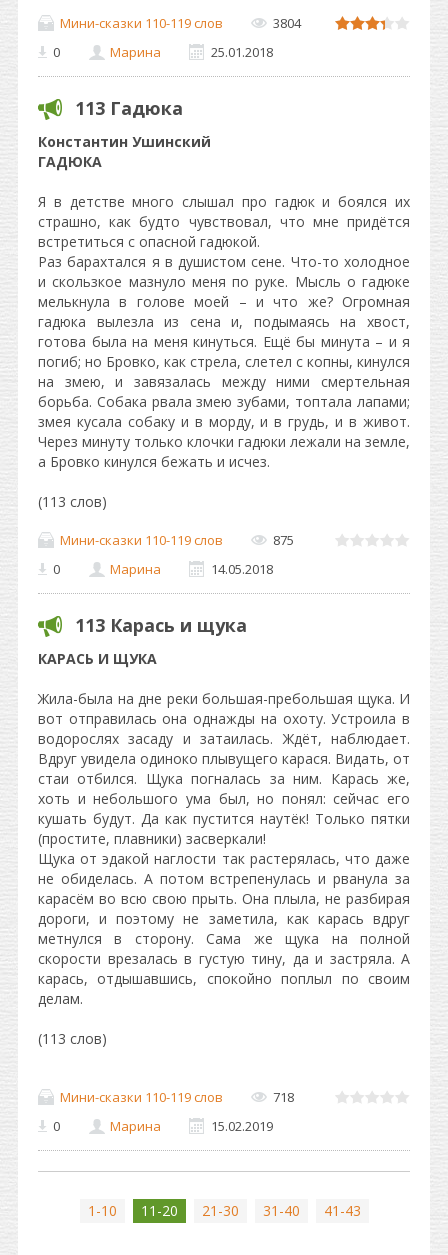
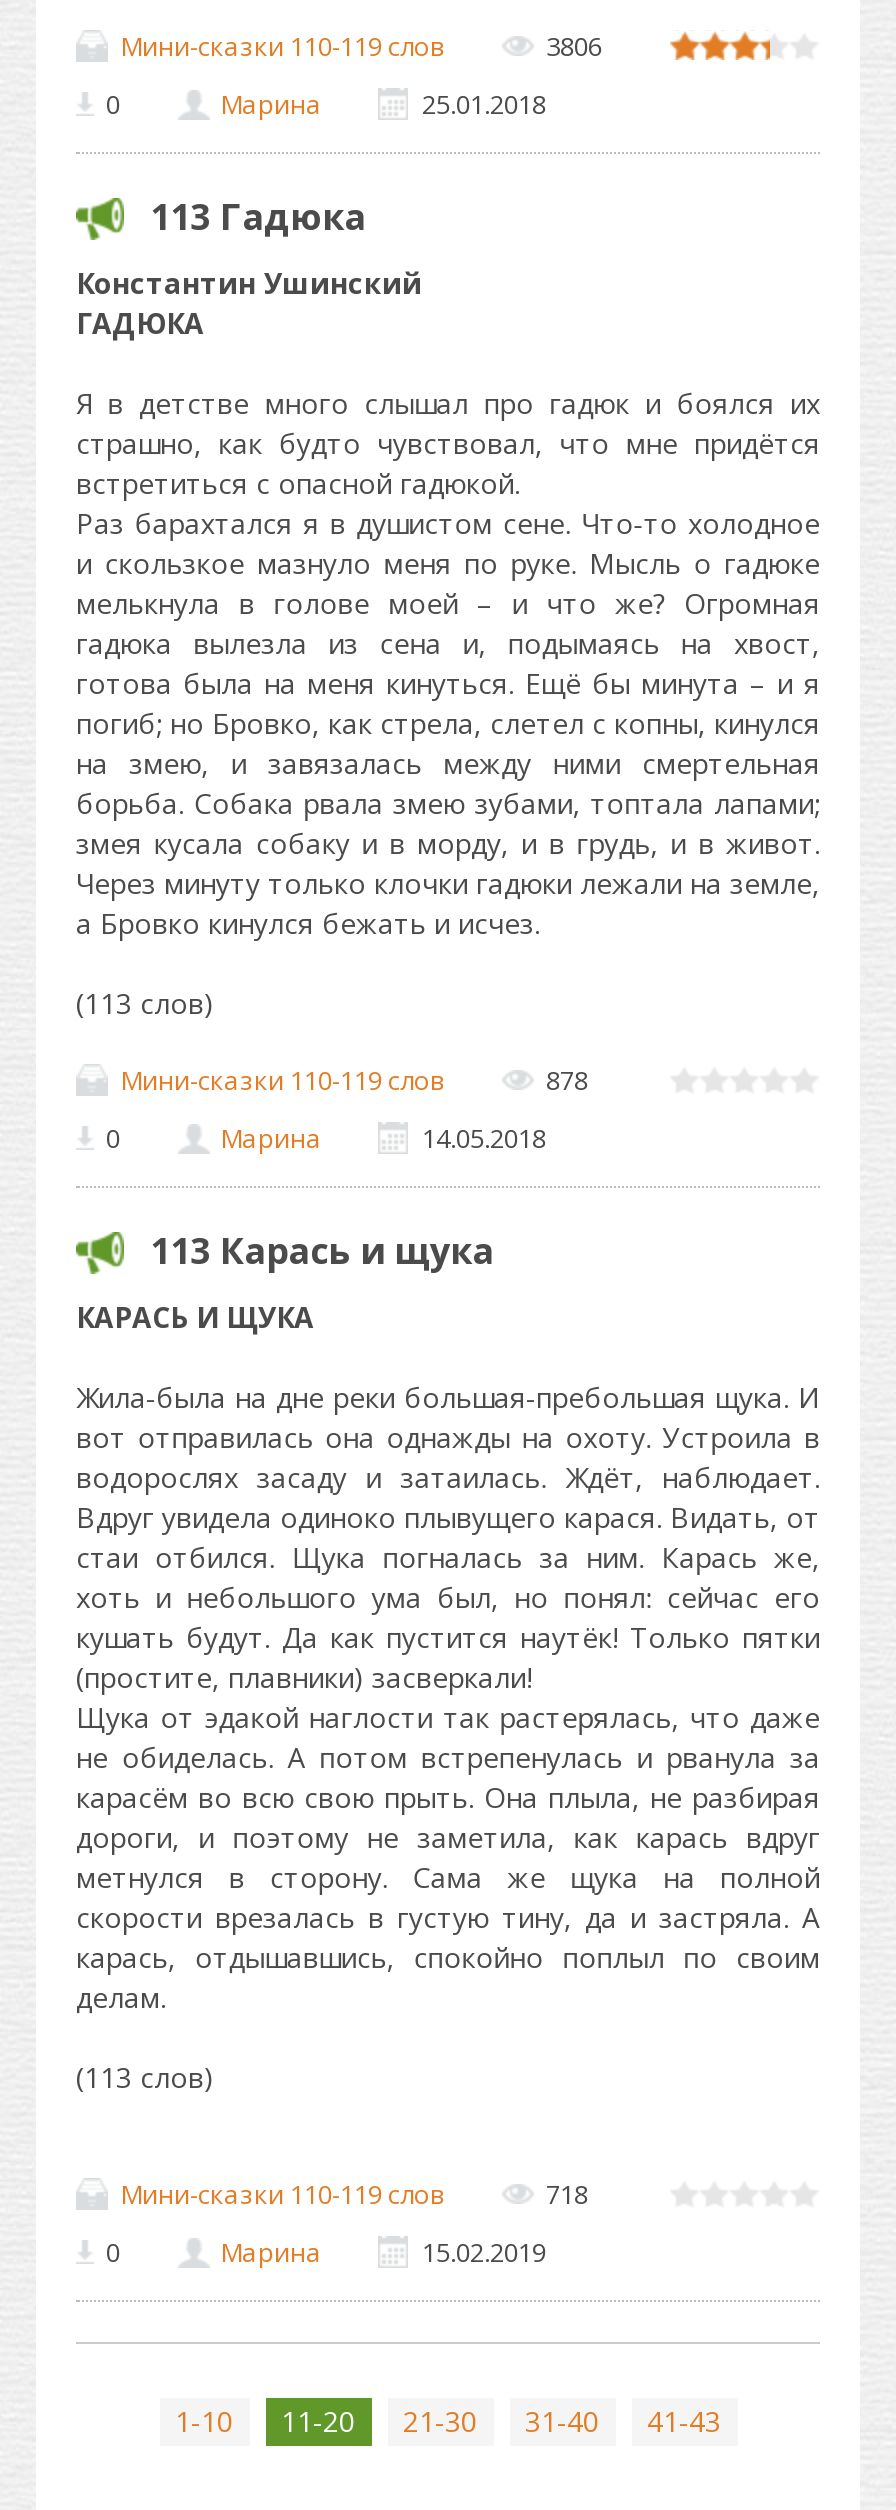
- 3804
+ 3806

- 875
+ 878
